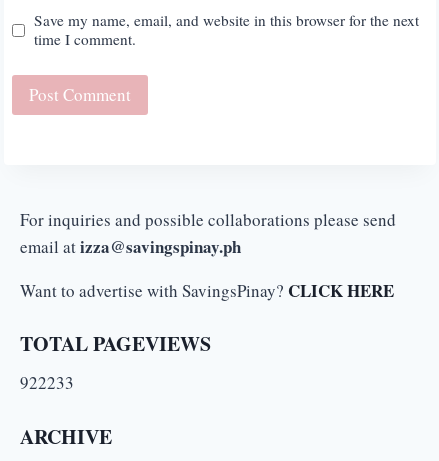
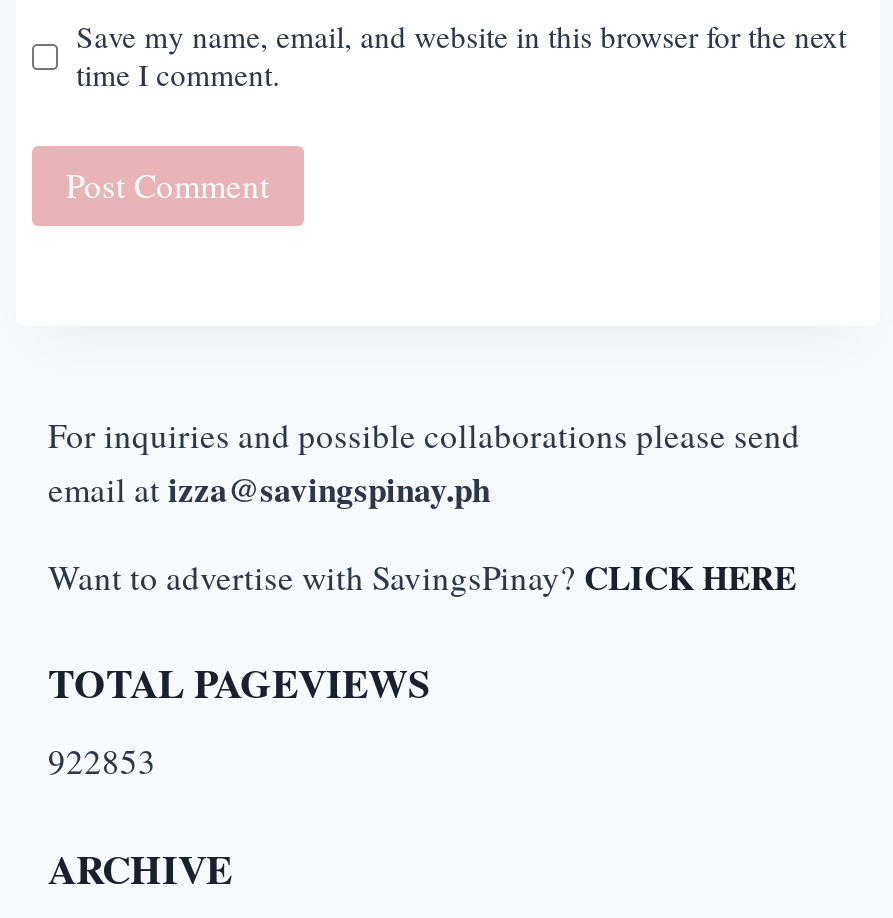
- 922233
+ 922853
